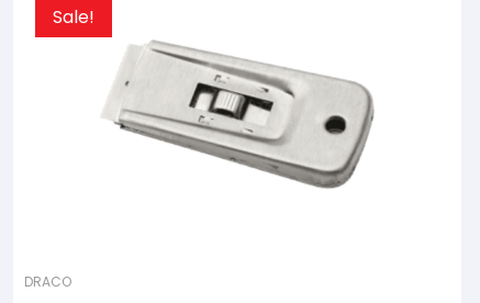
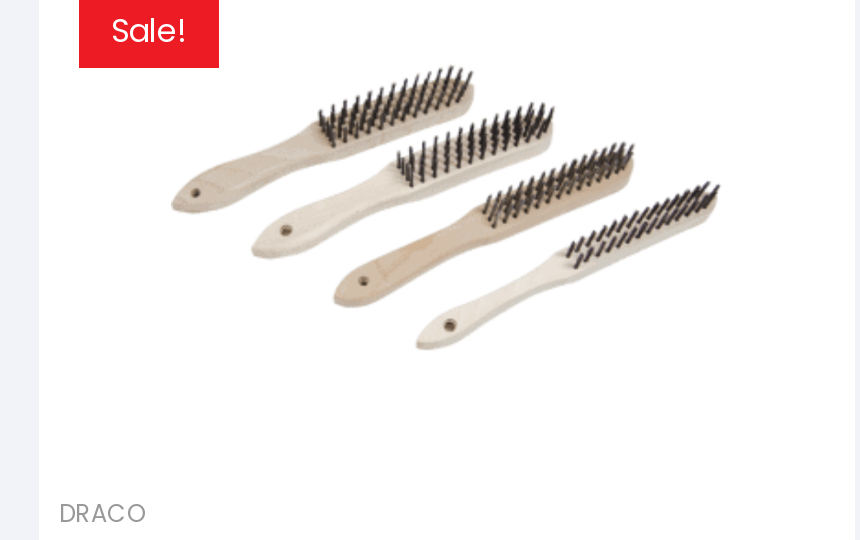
- [image]
+ [image]
